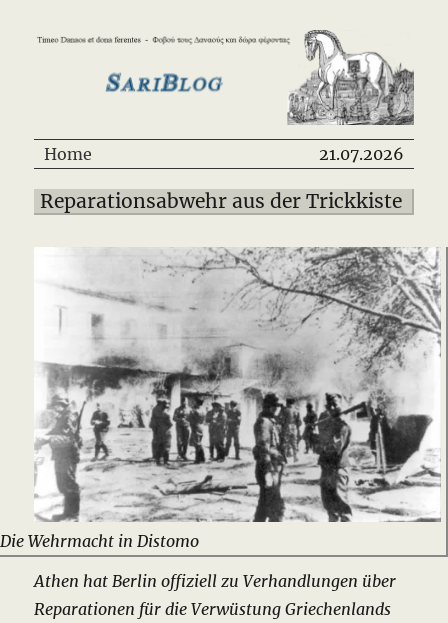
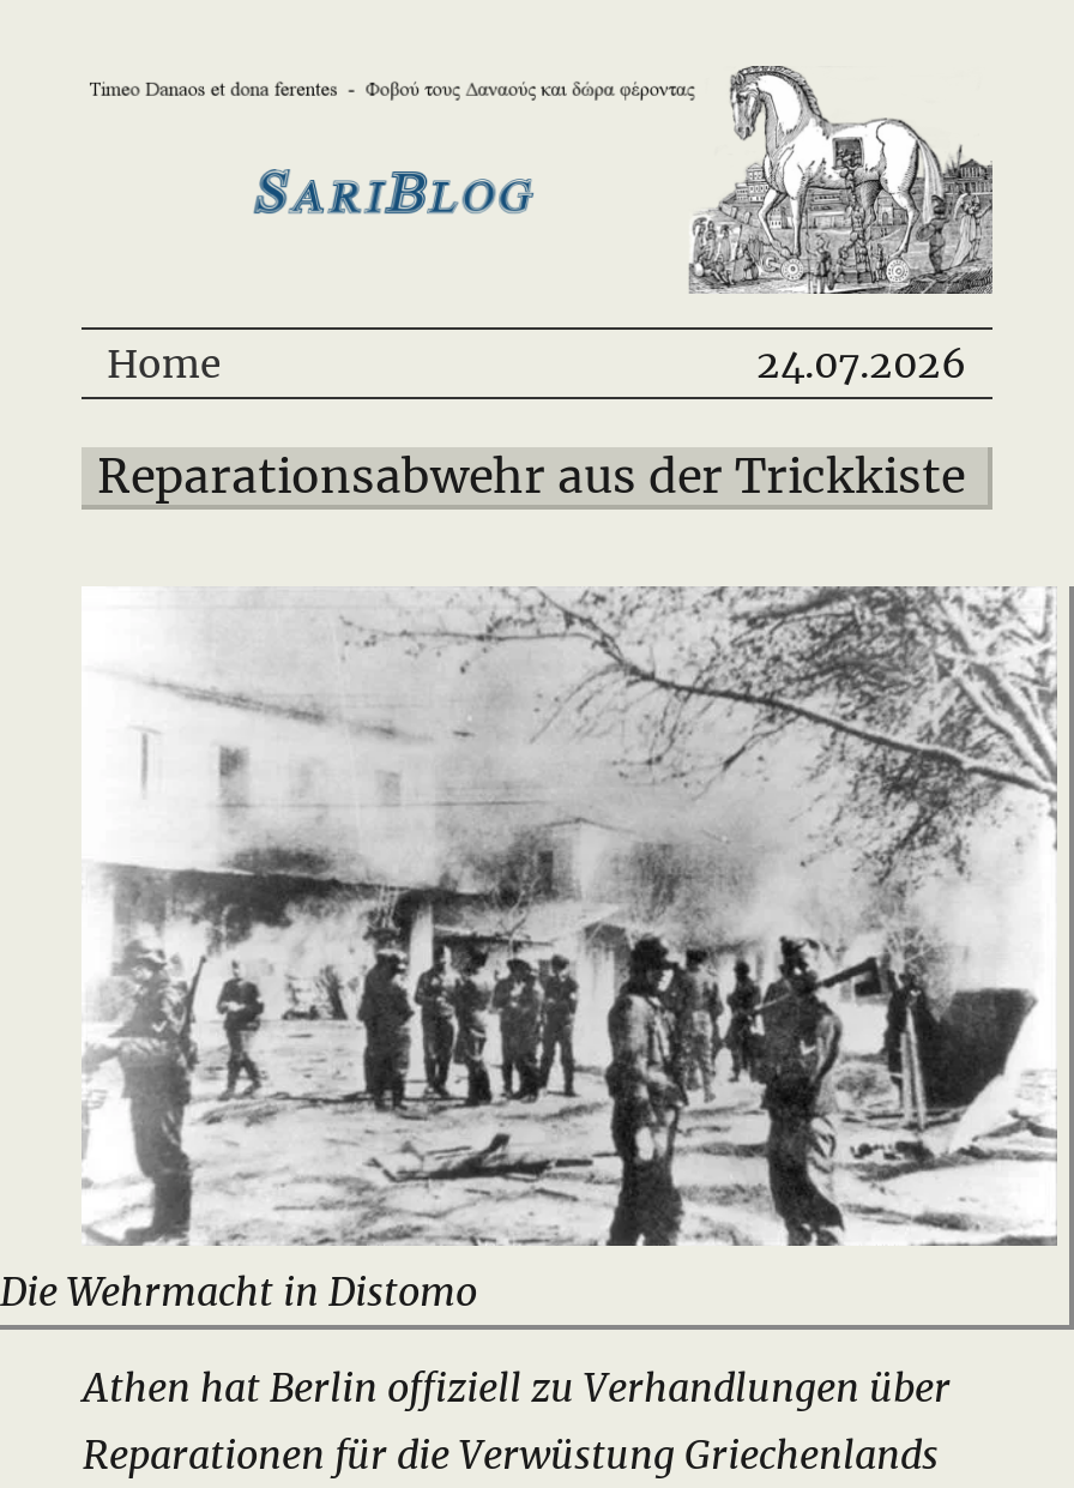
- 21.07.2026
+ 24.07.2026
